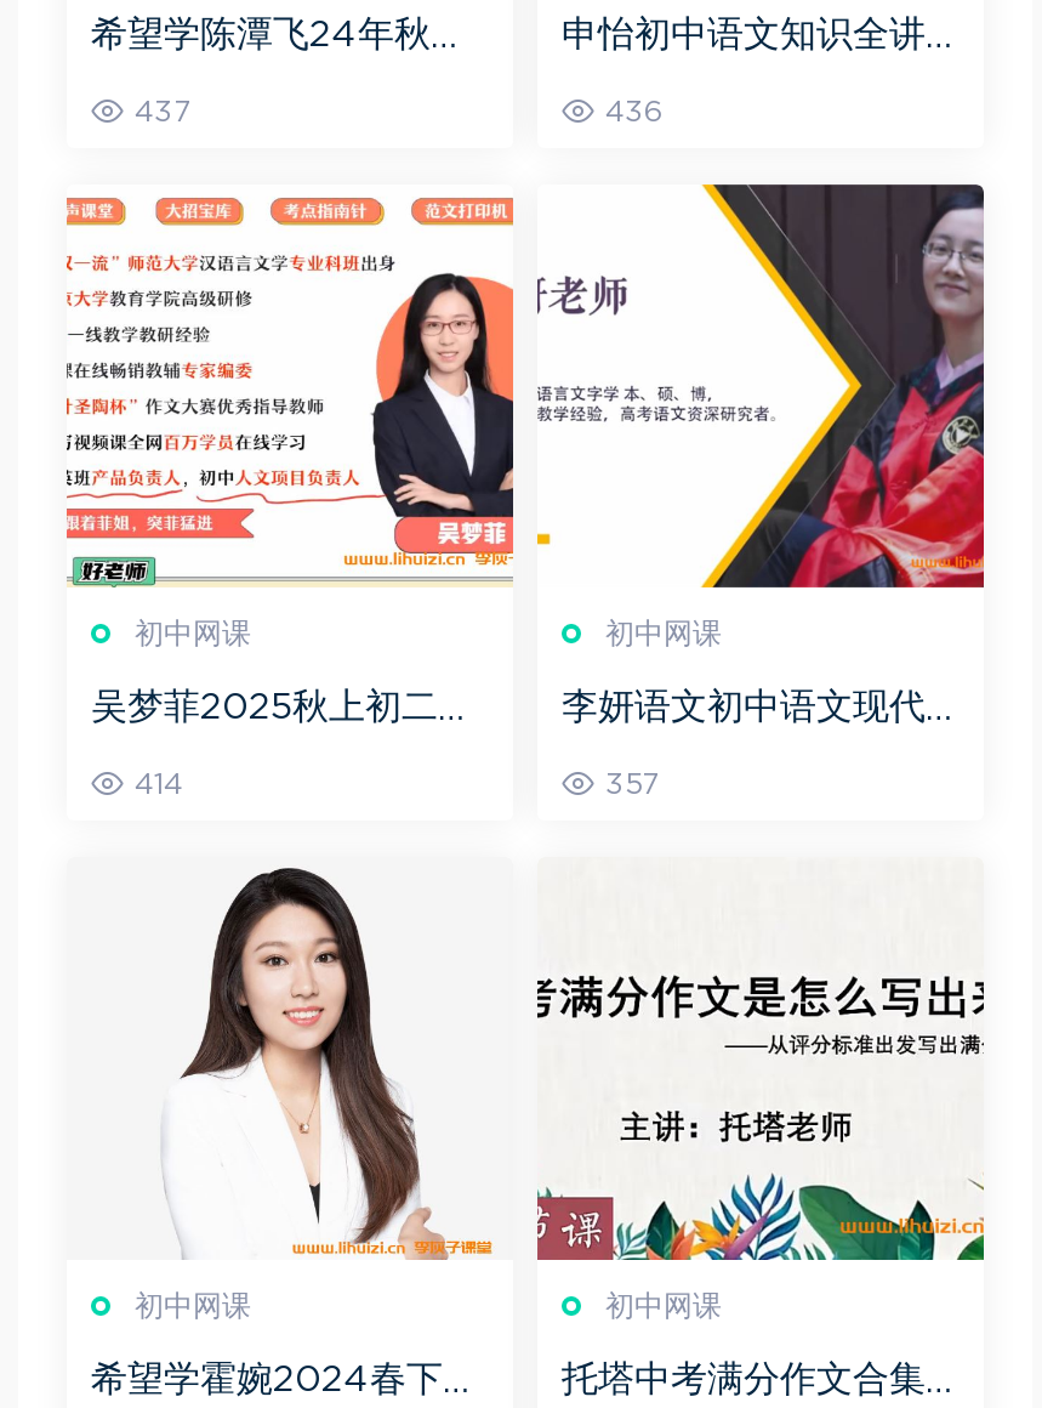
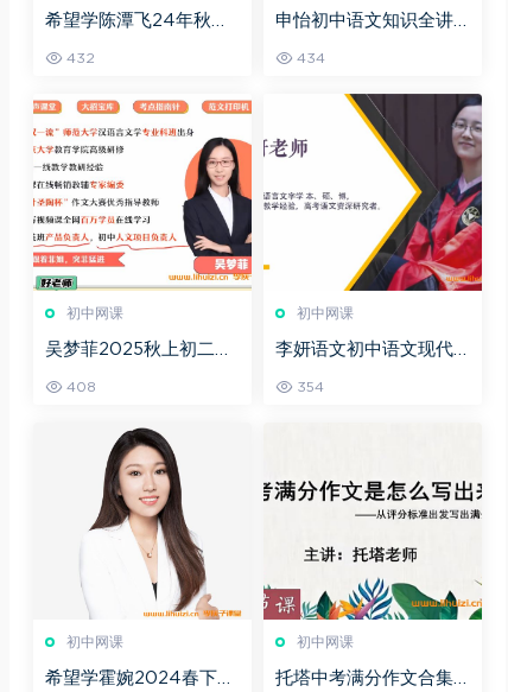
- 437
+ 432

- 436
+ 434

- 414
+ 408

- 357
+ 354
